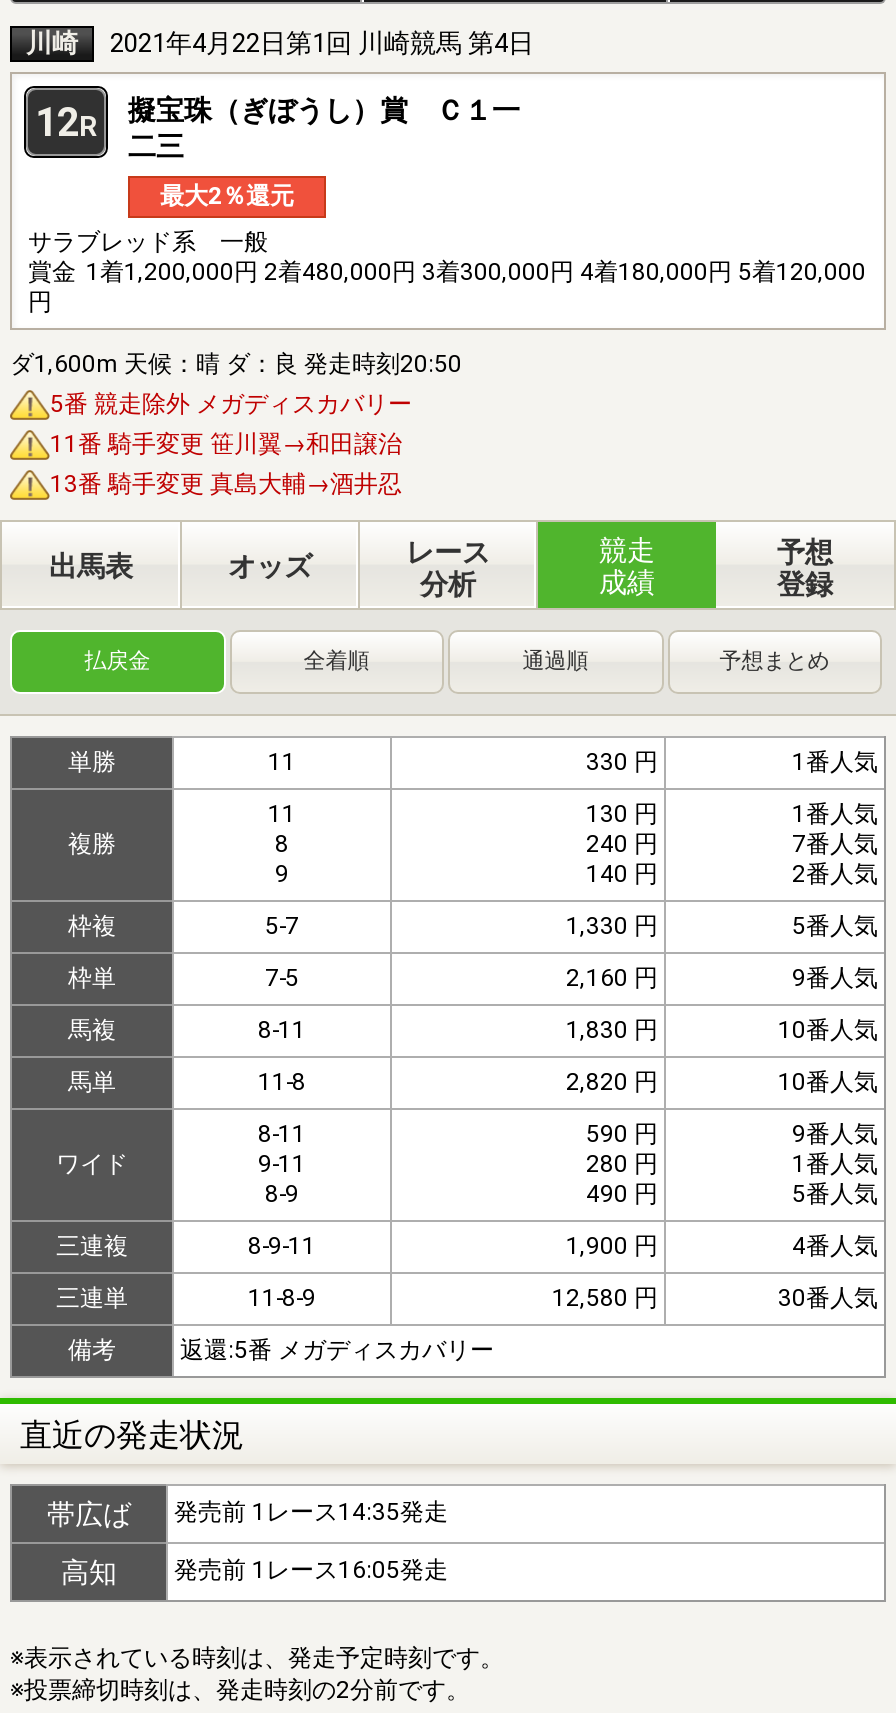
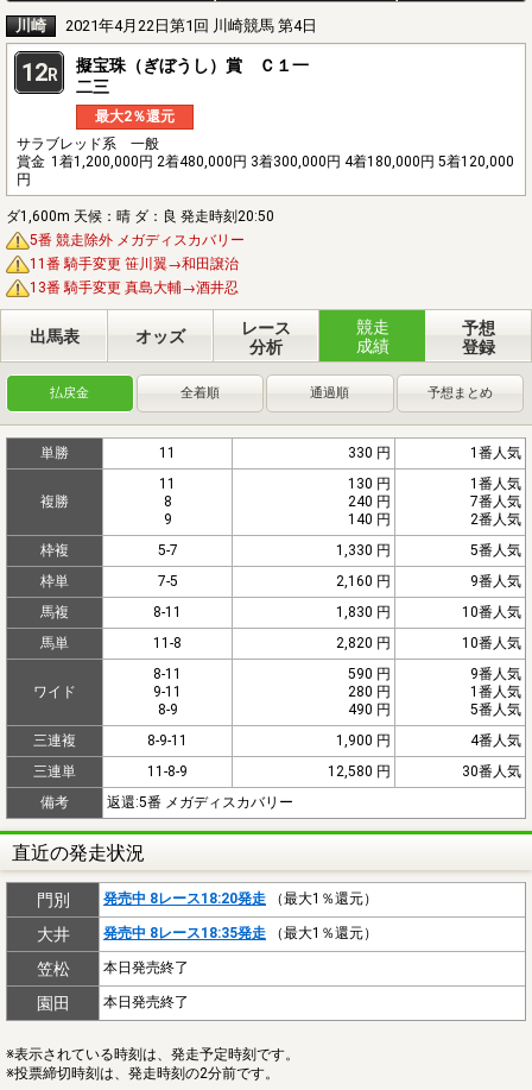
- 帯広ば
- 発売前 1レース14:35発走
- 高知
- 発売前 1レース16:05発走
+ 門別
+ 発売中 8レース18:20発走（最大1％還元）
+ 大井
+ 発売中 8レース18:35発走（最大1％還元）
+ 笠松
+ 本日発売終了
+ 園田
+ 本日発売終了
